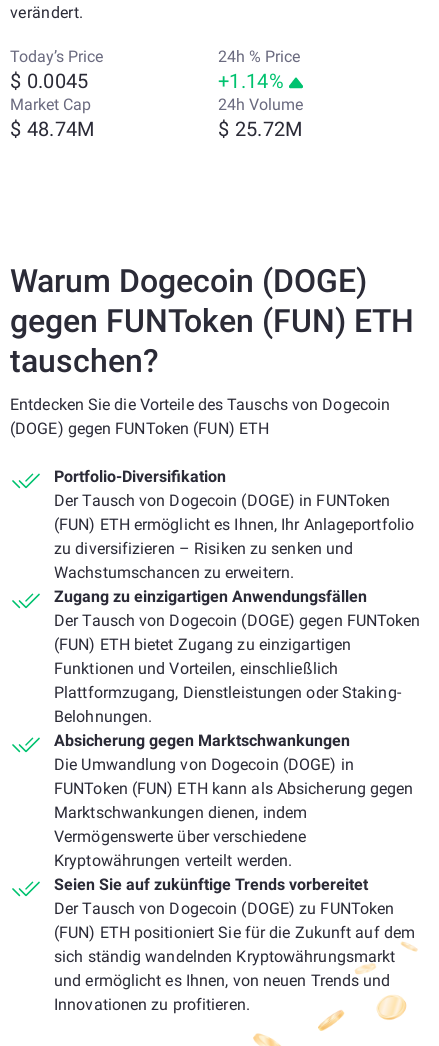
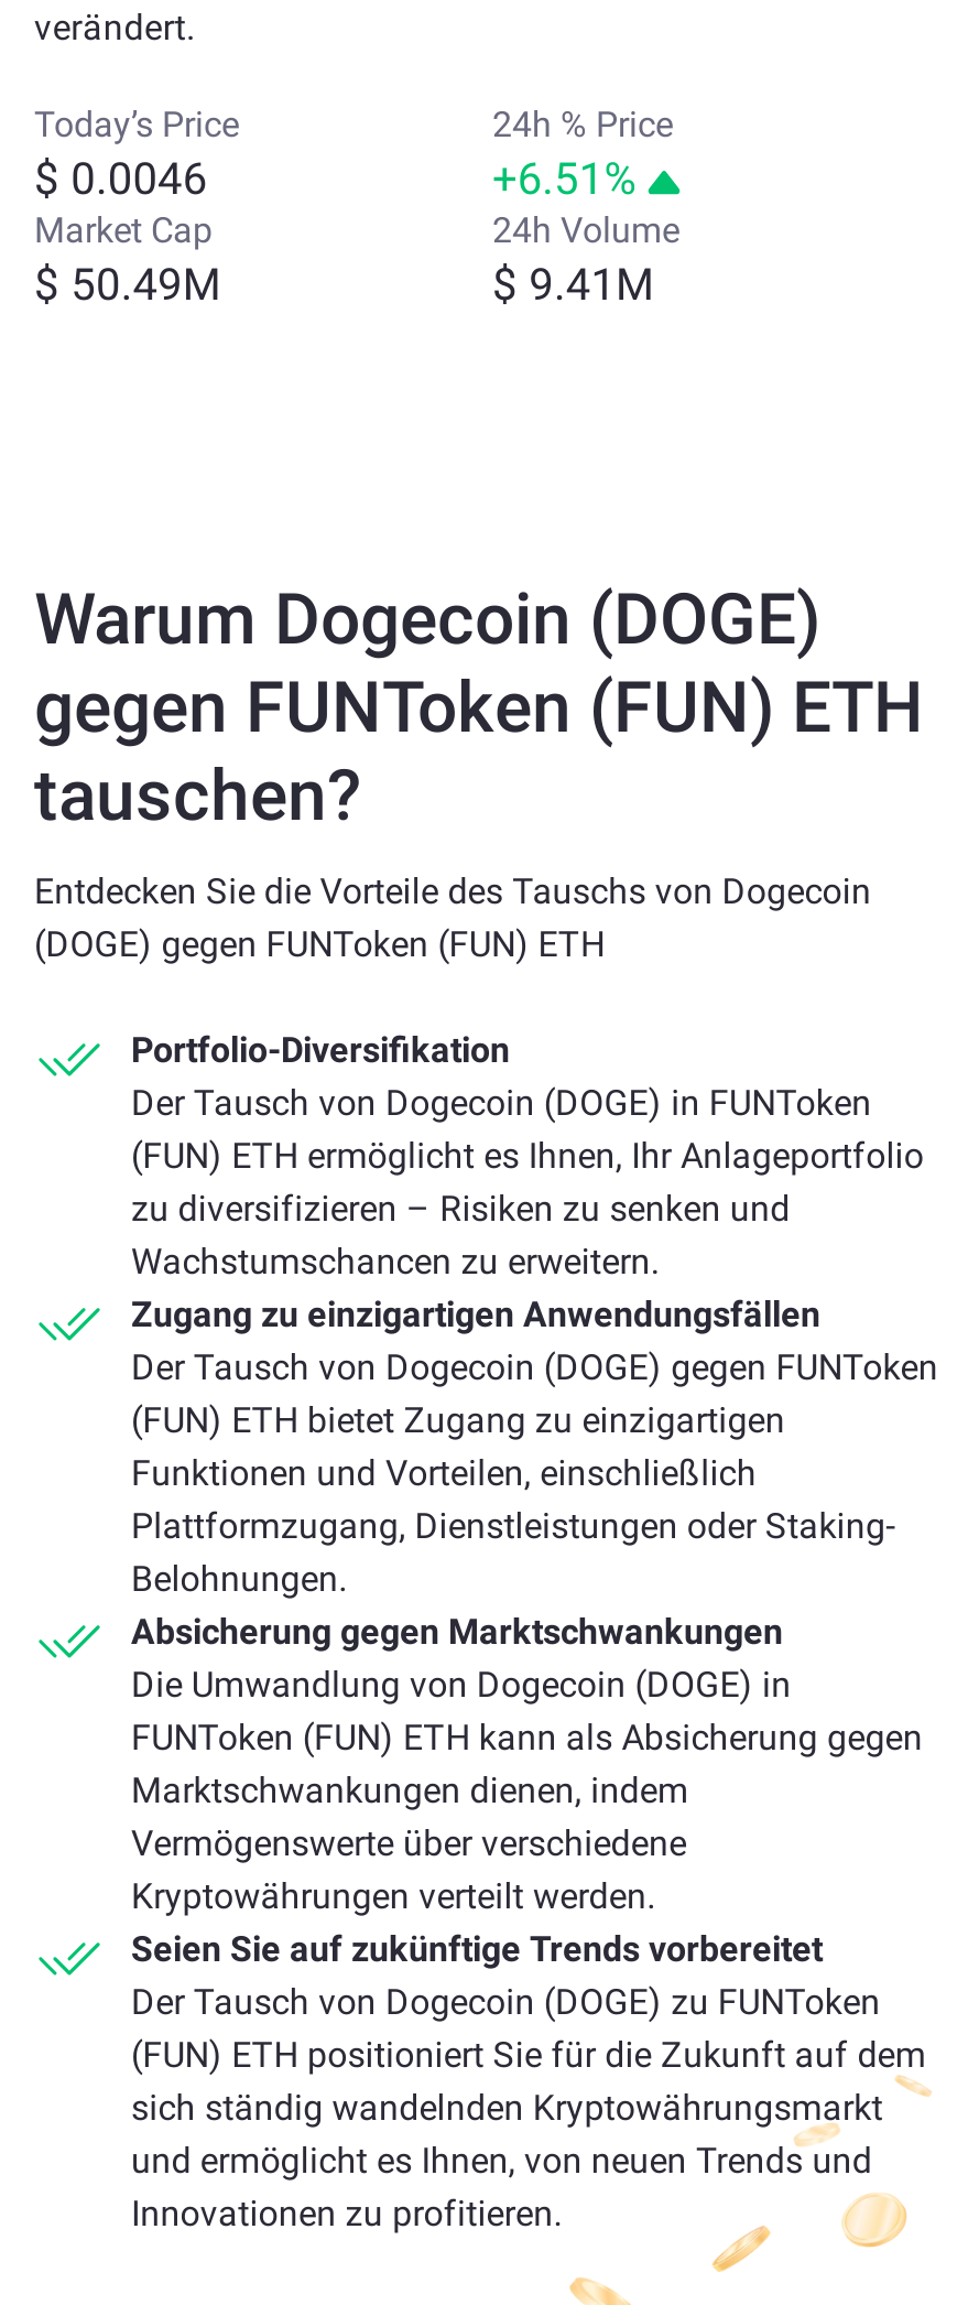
- $ 0.0045
+ $ 0.0046

- +1.14%
+ +6.51%

- $ 48.74M
+ $ 50.49M

- $ 25.72M
+ $ 9.41M
